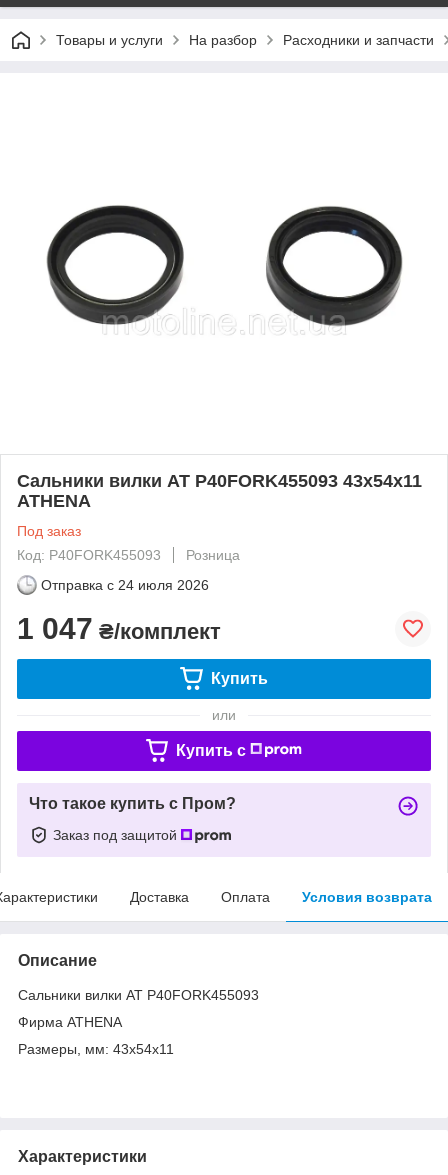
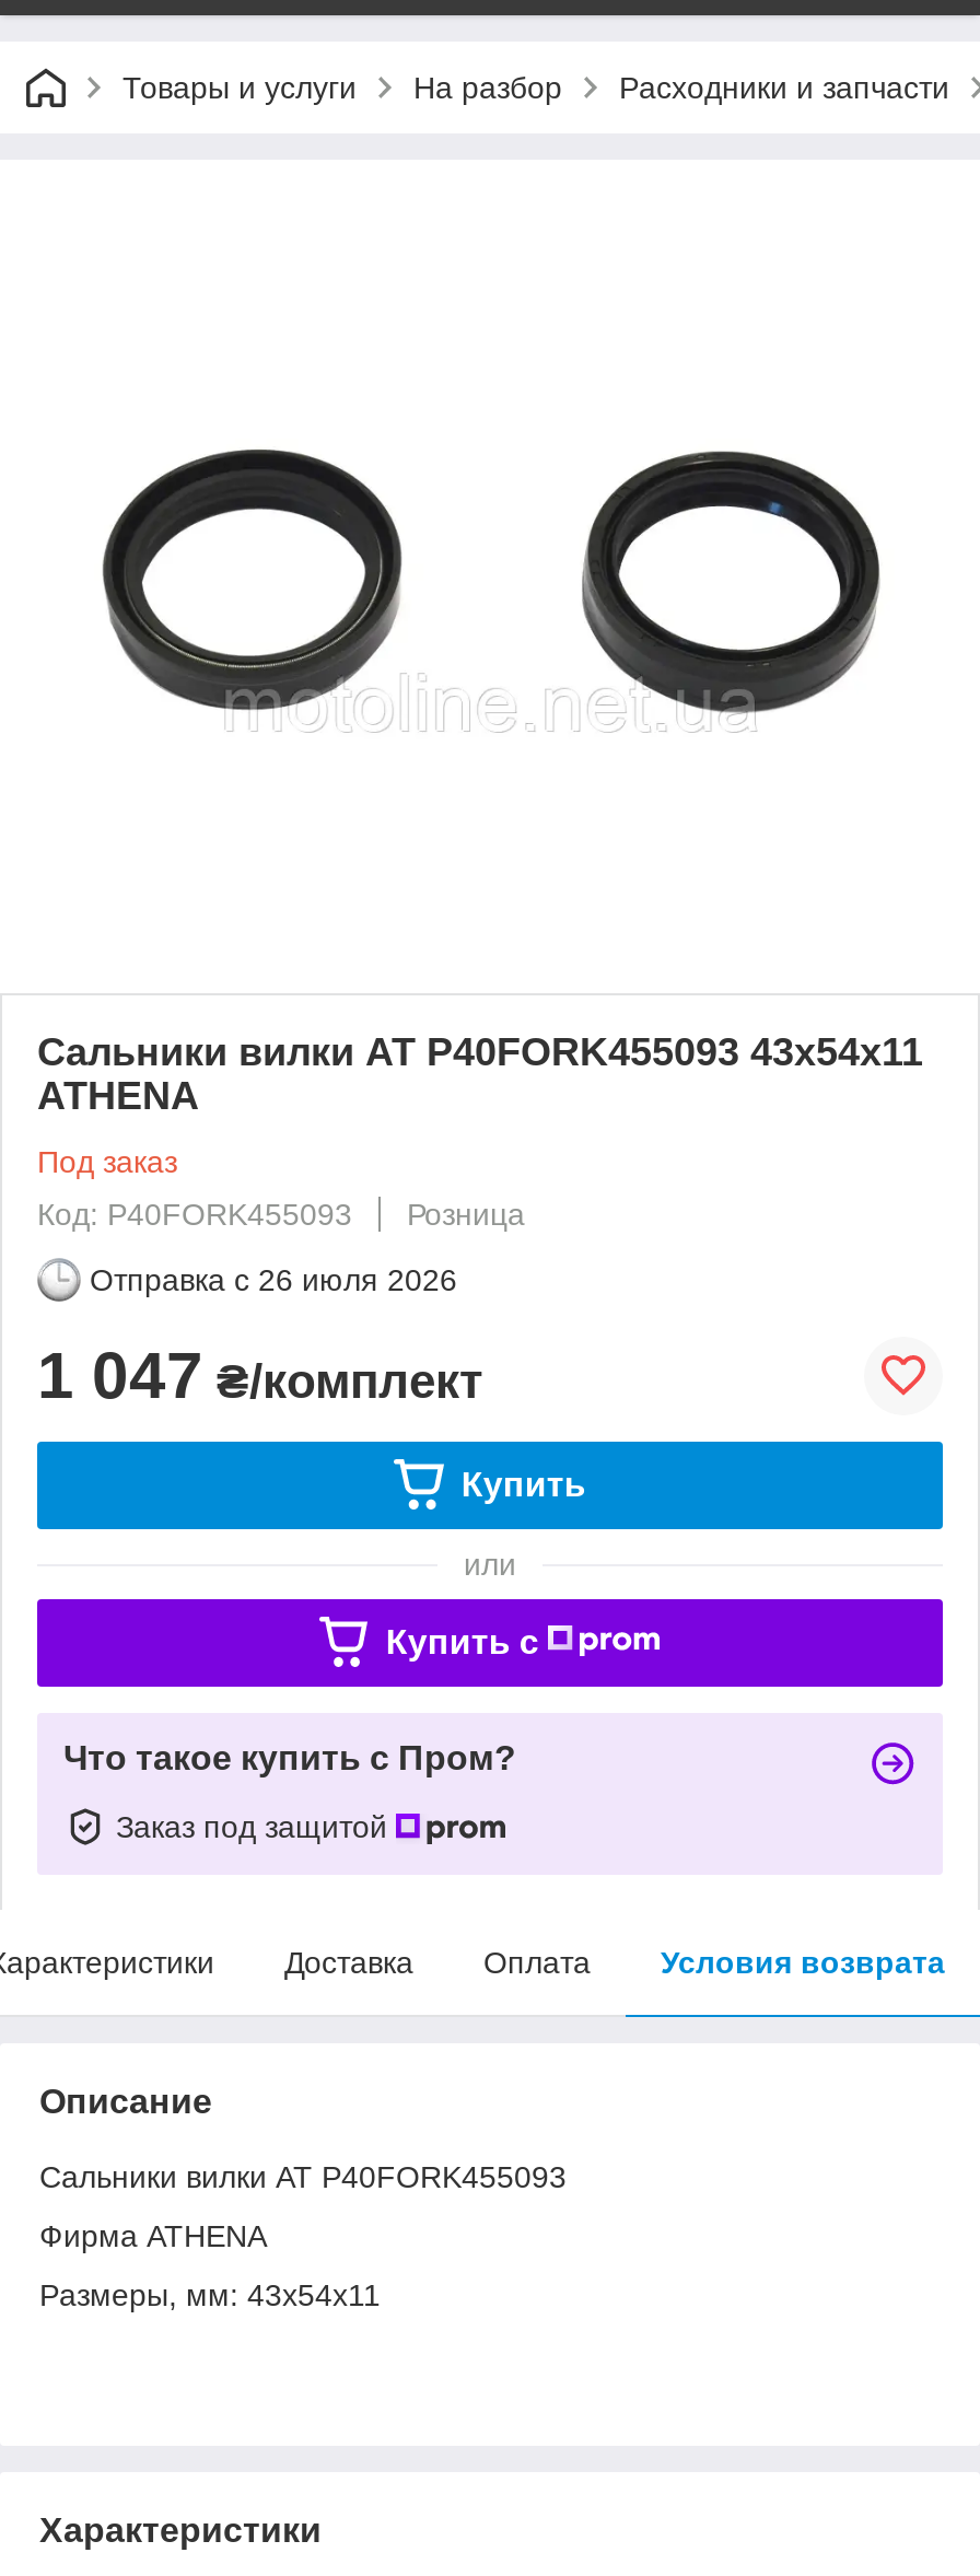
- Отправка с 24 июля 2026
+ Отправка с 26 июля 2026
